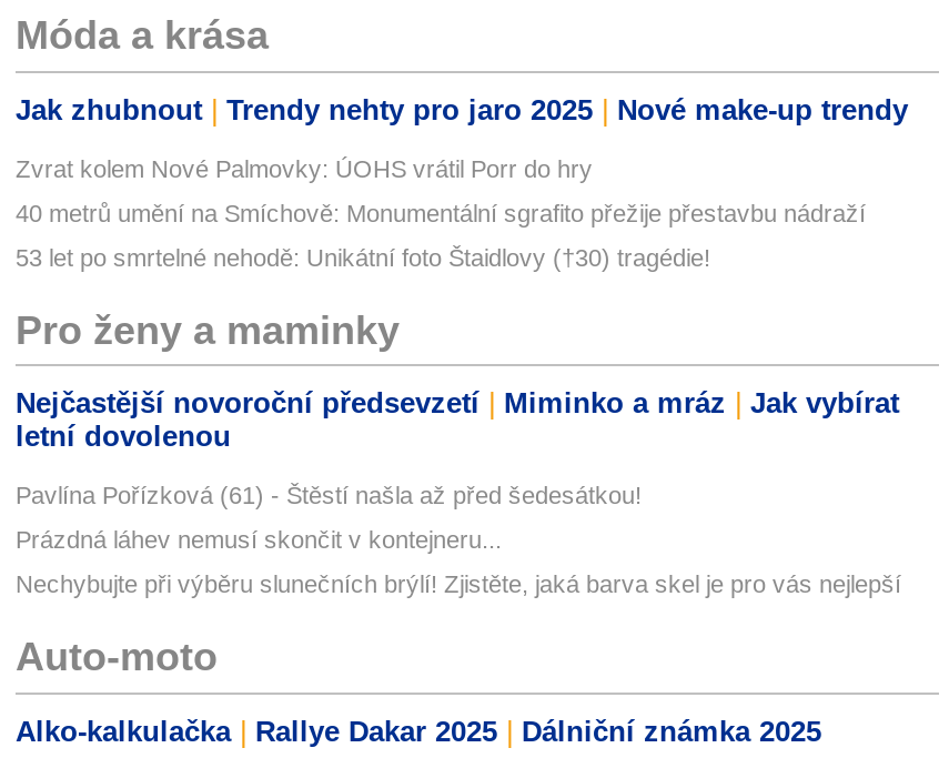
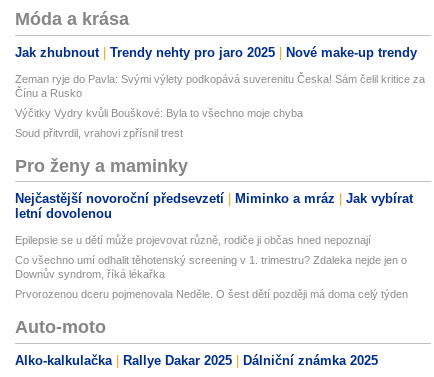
- Zvrat kolem Nové Palmovky: ÚOHS vrátil Porr do hry
+ Zeman ryje do Pavla: Svými výlety podkopává suverenitu Česka! Sám čelil kritice za
+ Čínu a Rusko

- 40 metrů umění na Smíchově: Monumentální sgrafito přežije přestavbu nádraží
+ Výčitky Vydry kvůli Bouškové: Byla to všechno moje chyba

- 53 let po smrtelné nehodě: Unikátní foto Štaidlovy (†30) tragédie!
+ Soud přitvrdil, vrahovi zpřísnil trest

- Pavlína Pořízková (61) - Štěstí našla až před šedesátkou!
+ Epilepsie se u dětí může projevovat různě, rodiče ji občas hned nepoznají

- Prázdná láhev nemusí skončit v kontejneru...
+ Co všechno umí odhalit těhotenský screening v 1. trimestru? Zdaleka nejde jen o
+ Downův syndrom, říká lékařka

- Nechybujte při výběru slunečních brýlí! Zjistěte, jaká barva skel je pro vás nejlepší
+ Prvorozenou dceru pojmenovala Neděle. O šest dětí později má doma celý týden
